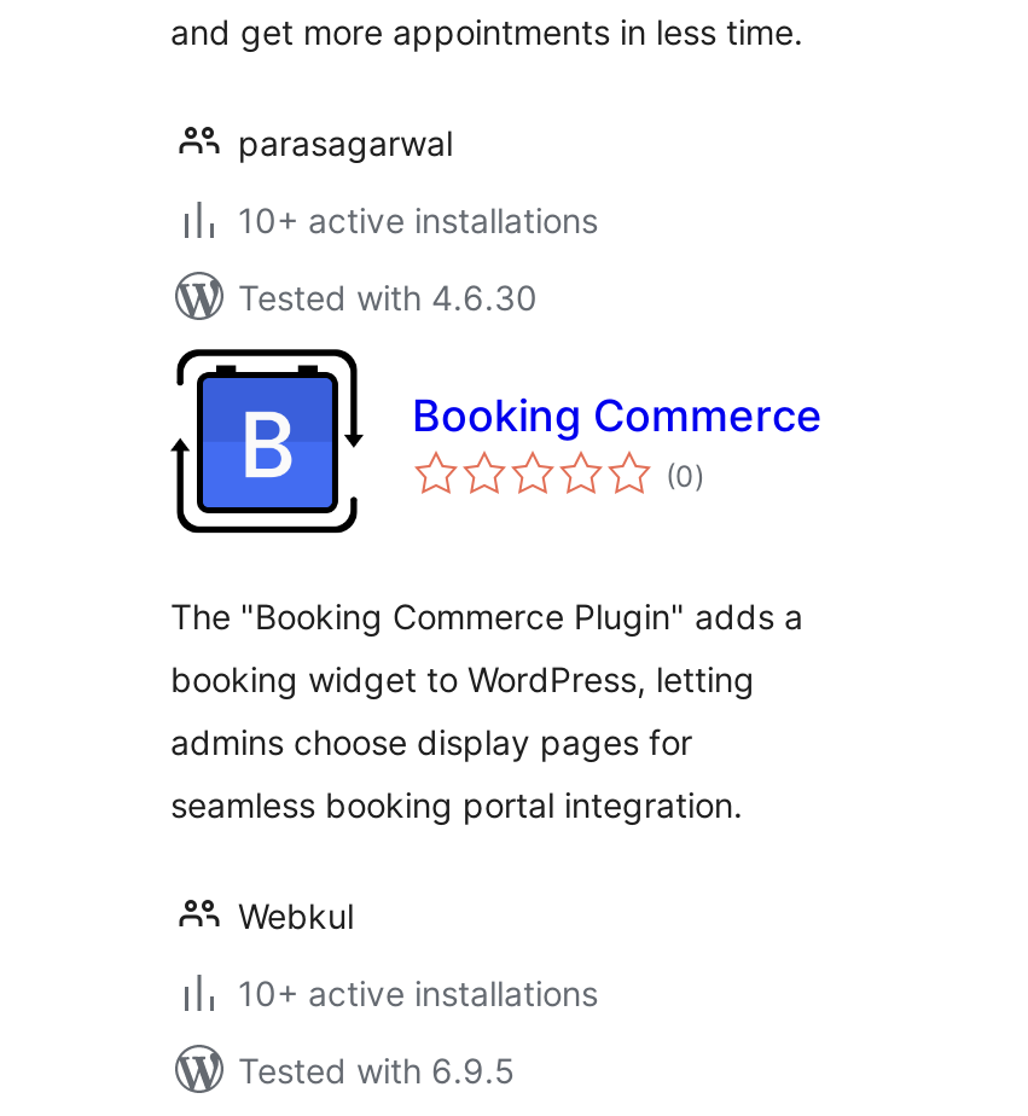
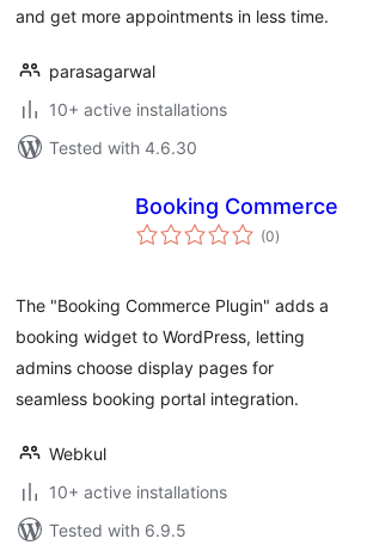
- [image]
